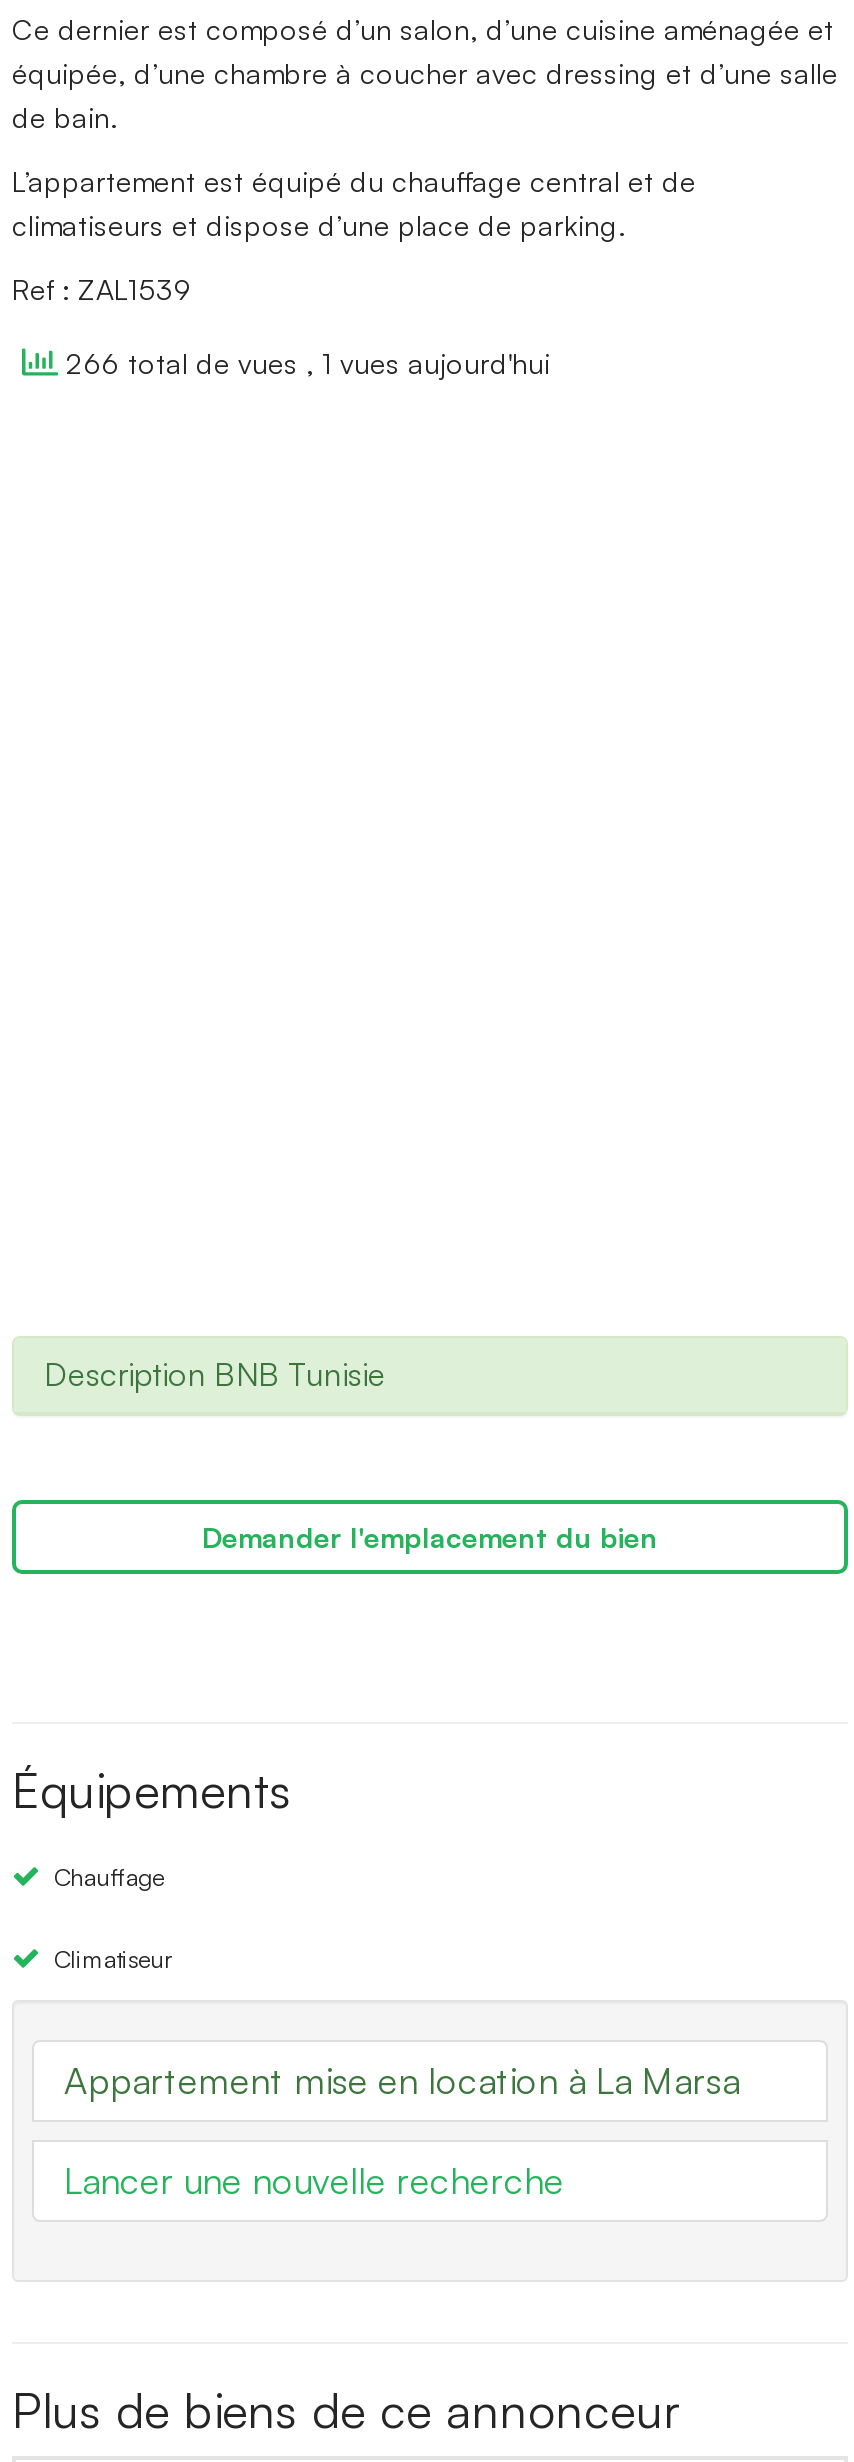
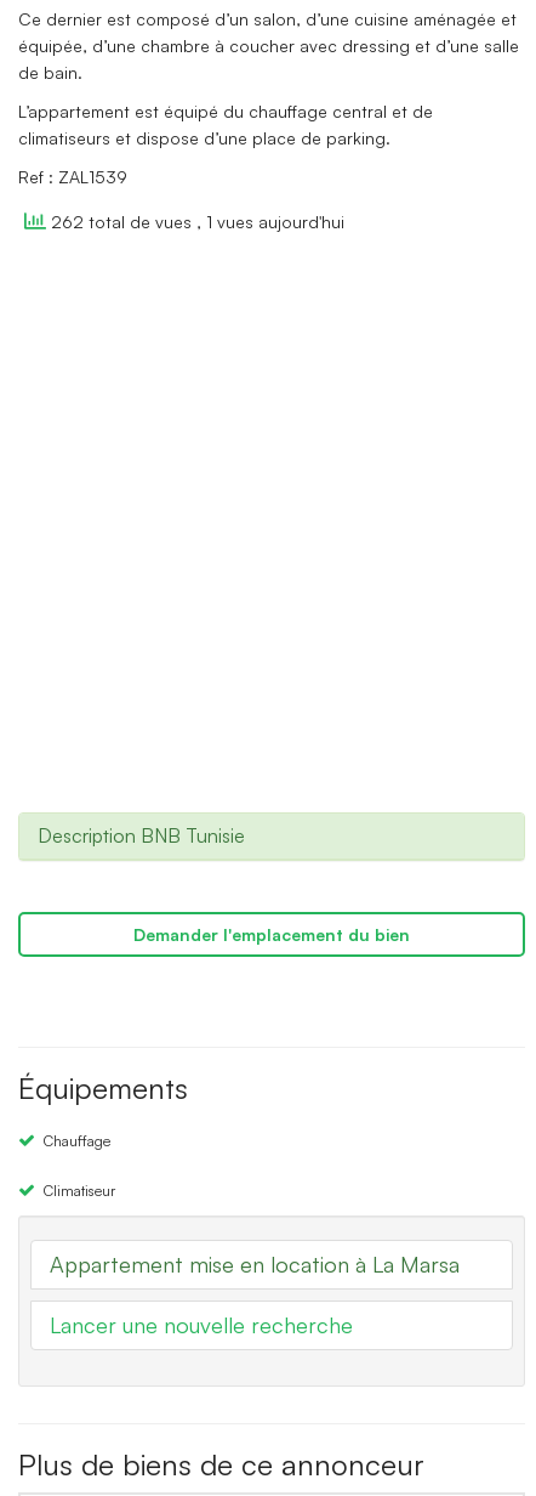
- 266 total de vues, 1 vues aujourd'hui
+ 262 total de vues, 1 vues aujourd'hui
